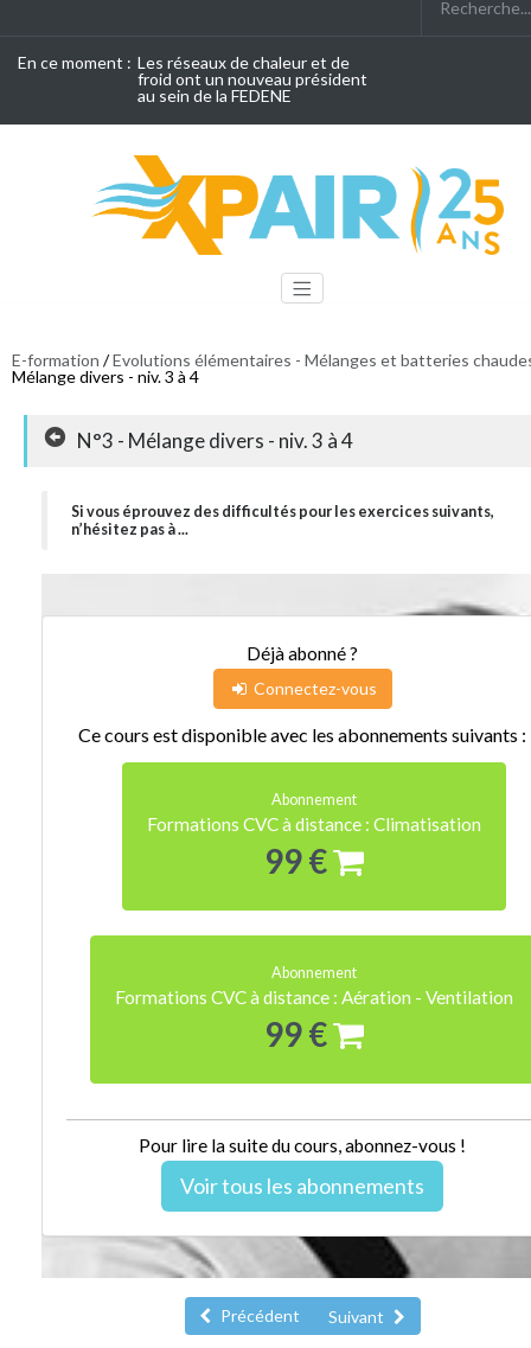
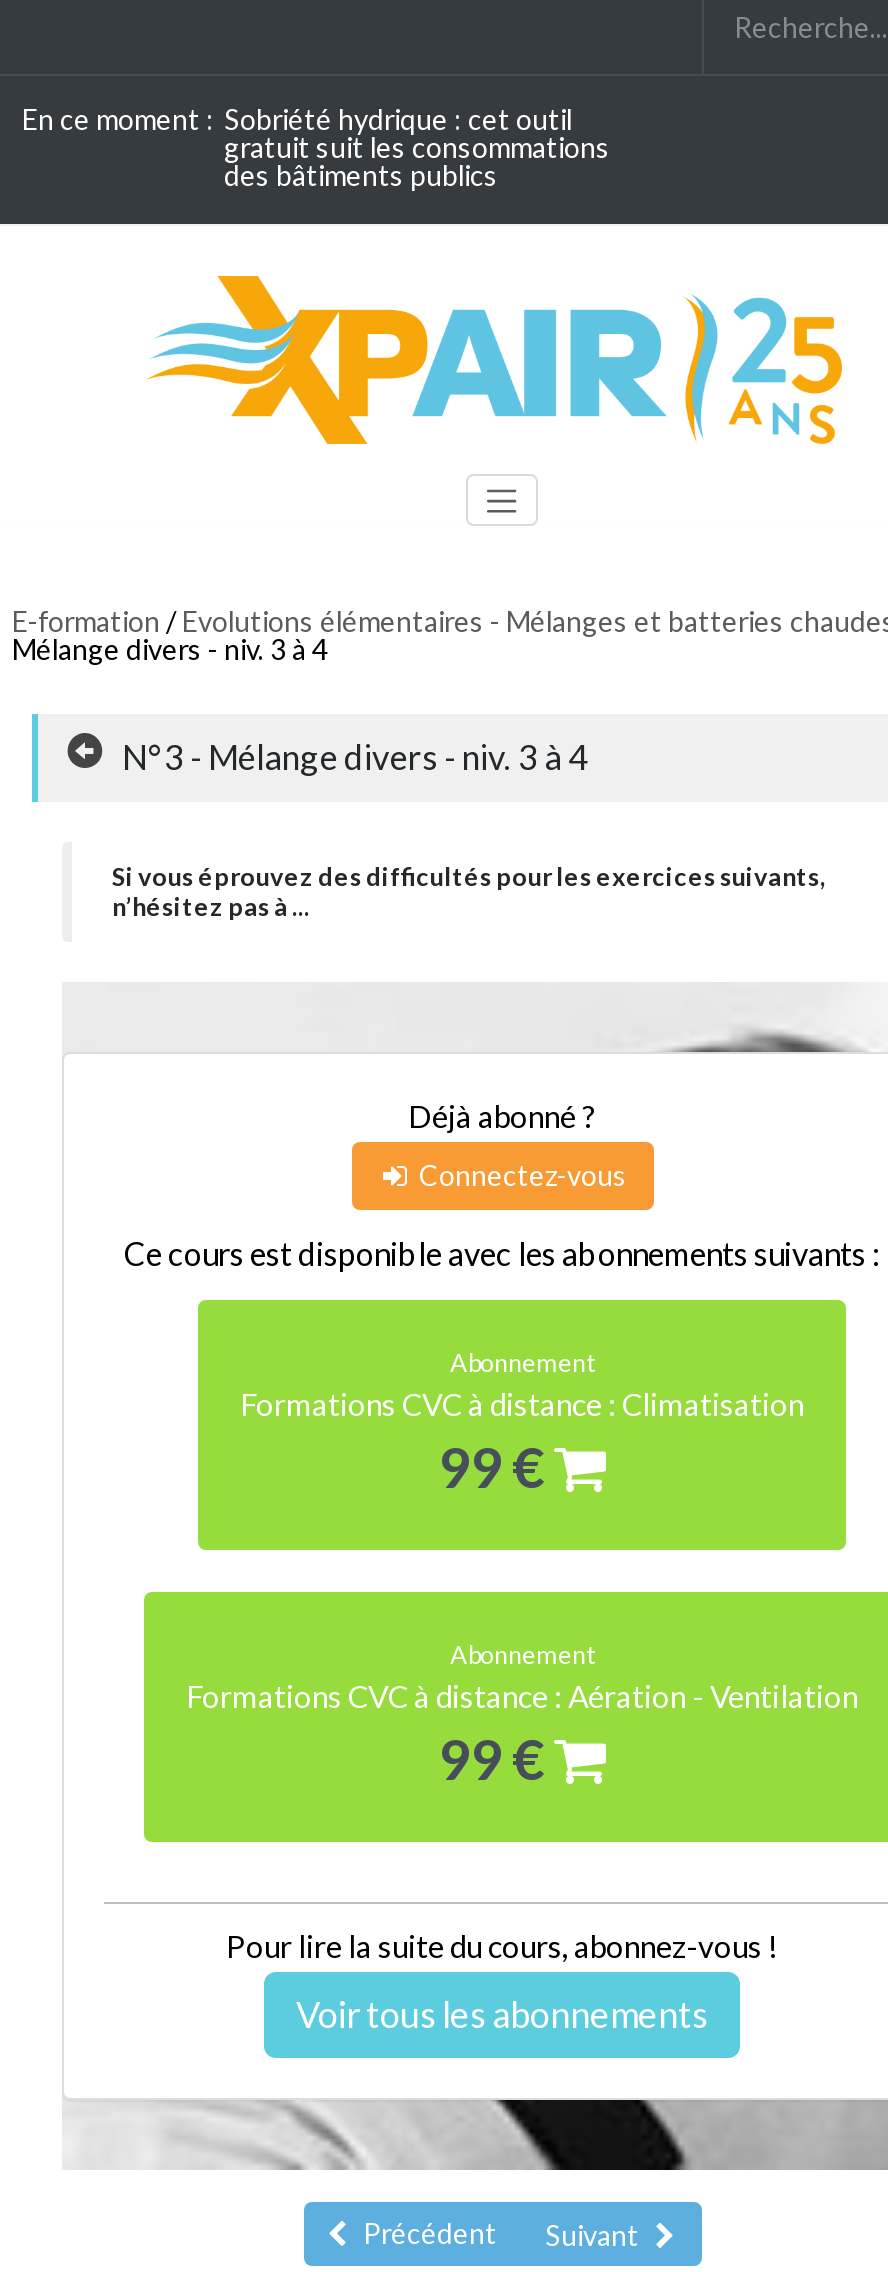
- En ce moment : Les réseaux de chaleur et de
- froid ont un nouveau président
- au sein de la FEDENE
+ En ce moment : Sobriété hydrique : cet outil
+ gratuit suit les consommations
+ des bâtiments publics
